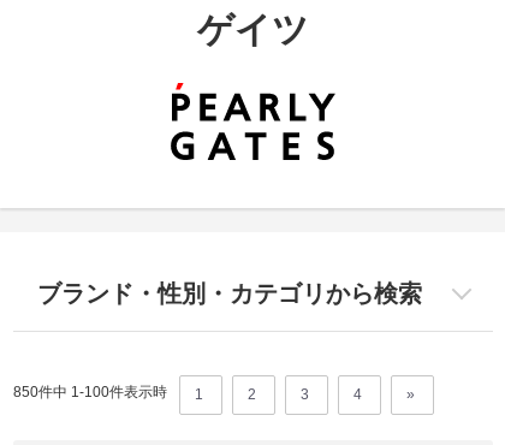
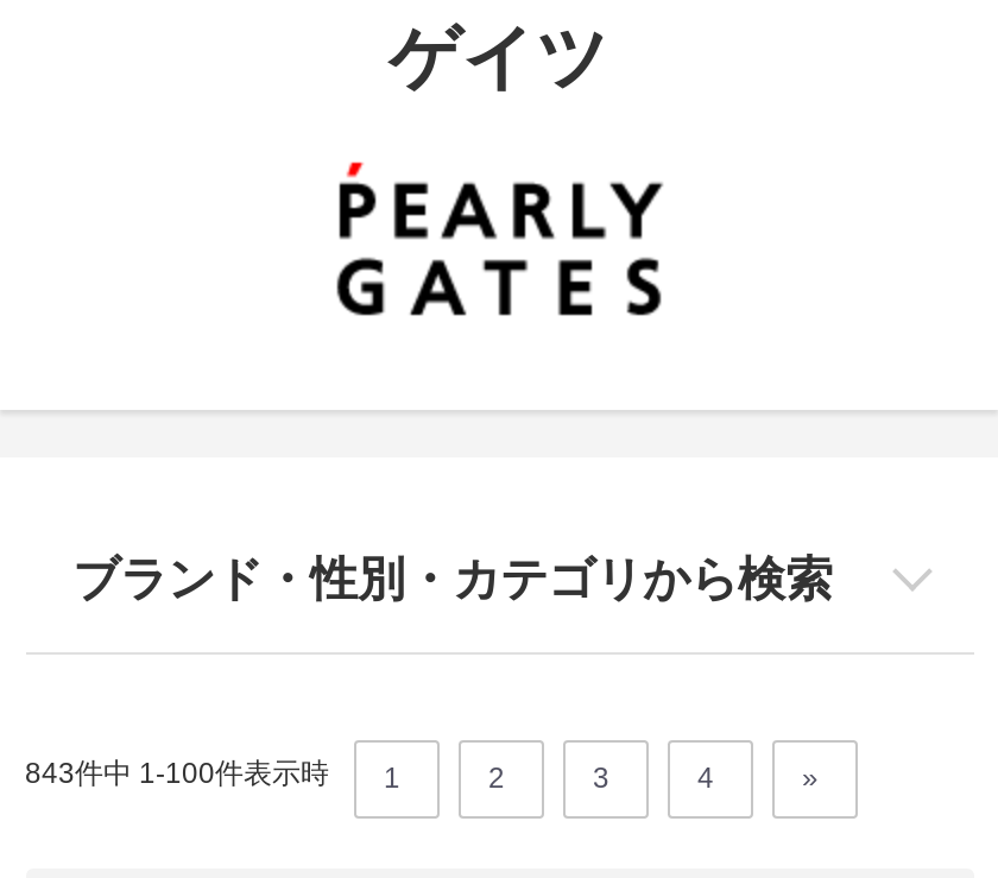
- 850件中 1-100件表示時
+ 843件中 1-100件表示時
